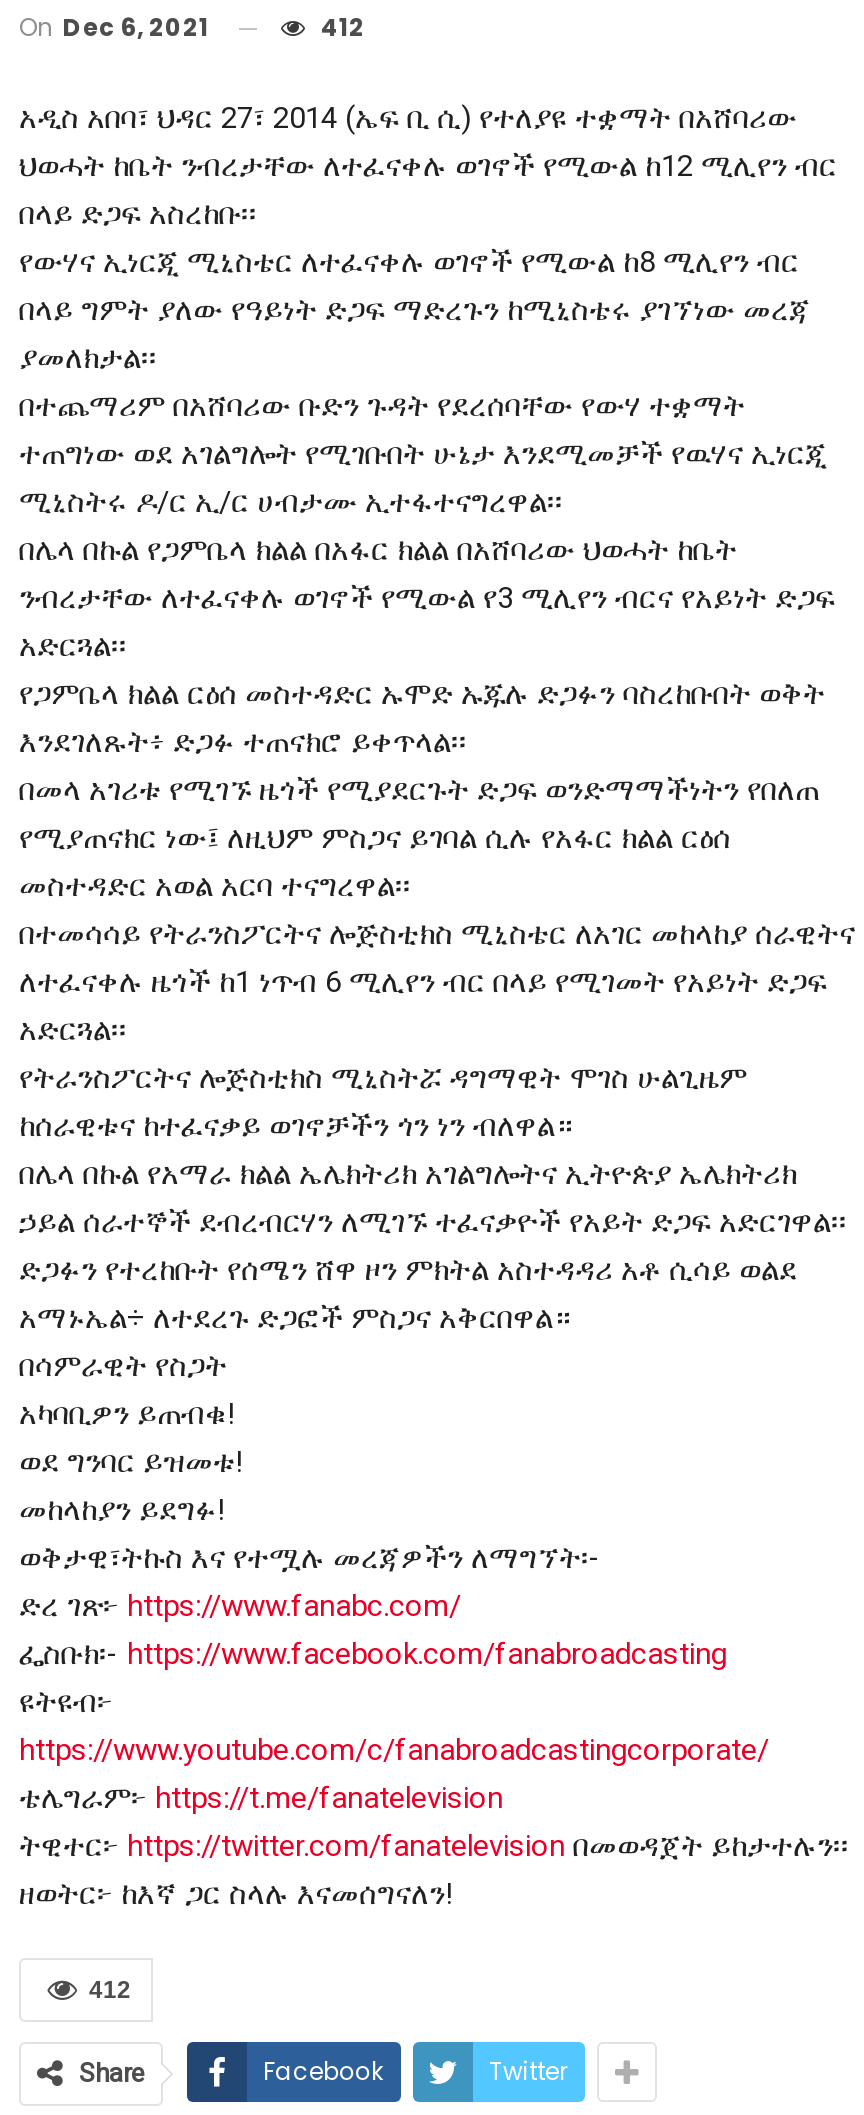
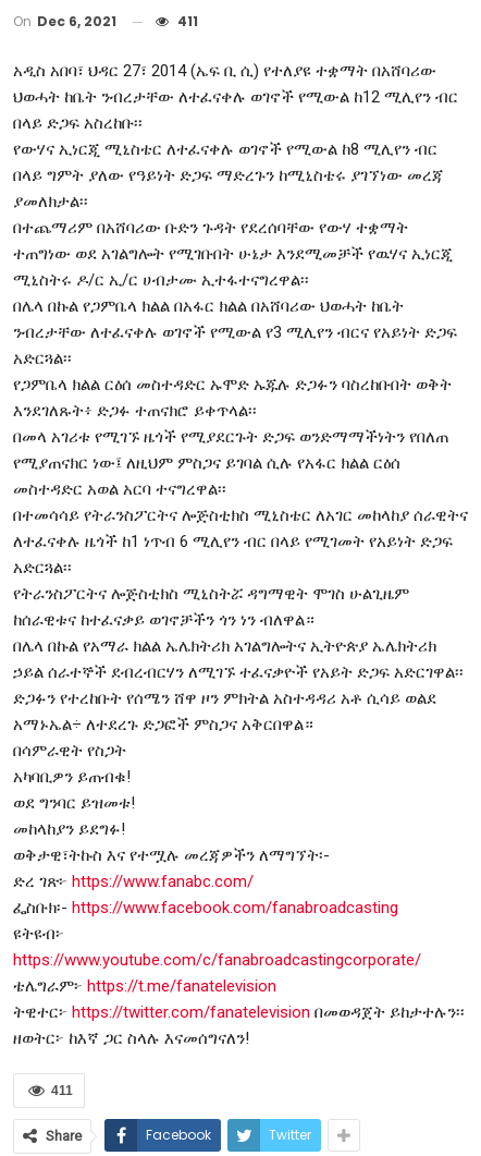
- 412
+ 411

- 412
+ 411
